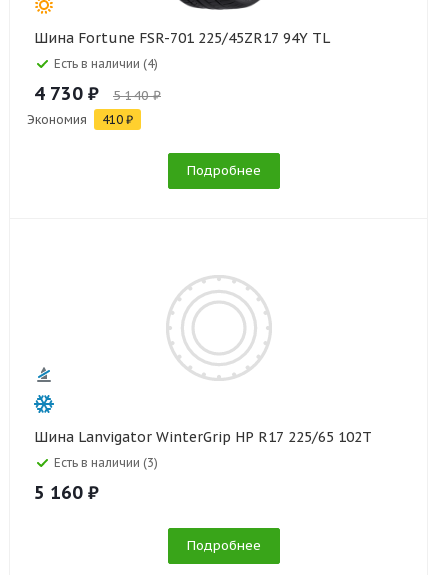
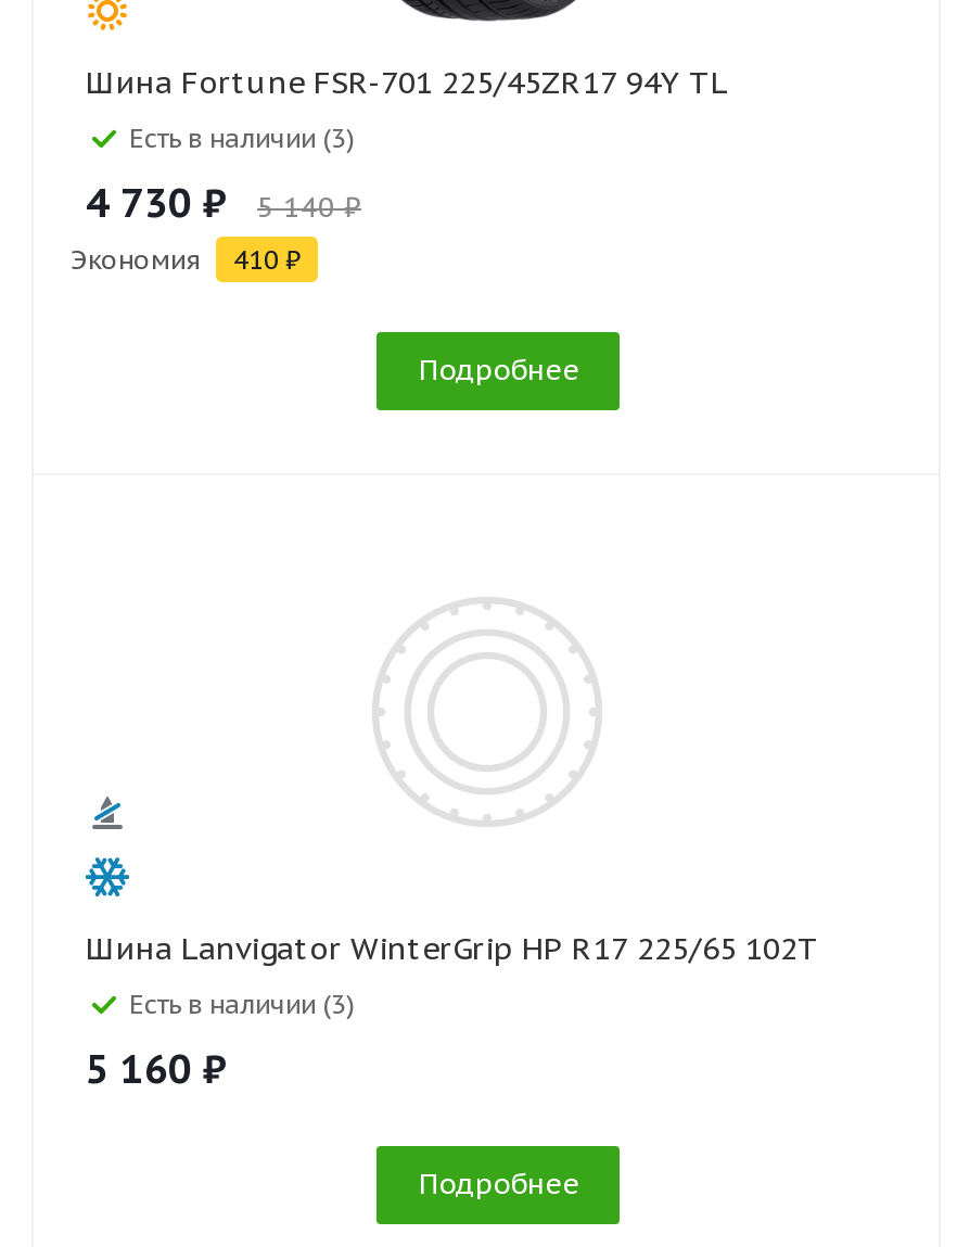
- Есть в наличии (4)
+ Есть в наличии (3)
